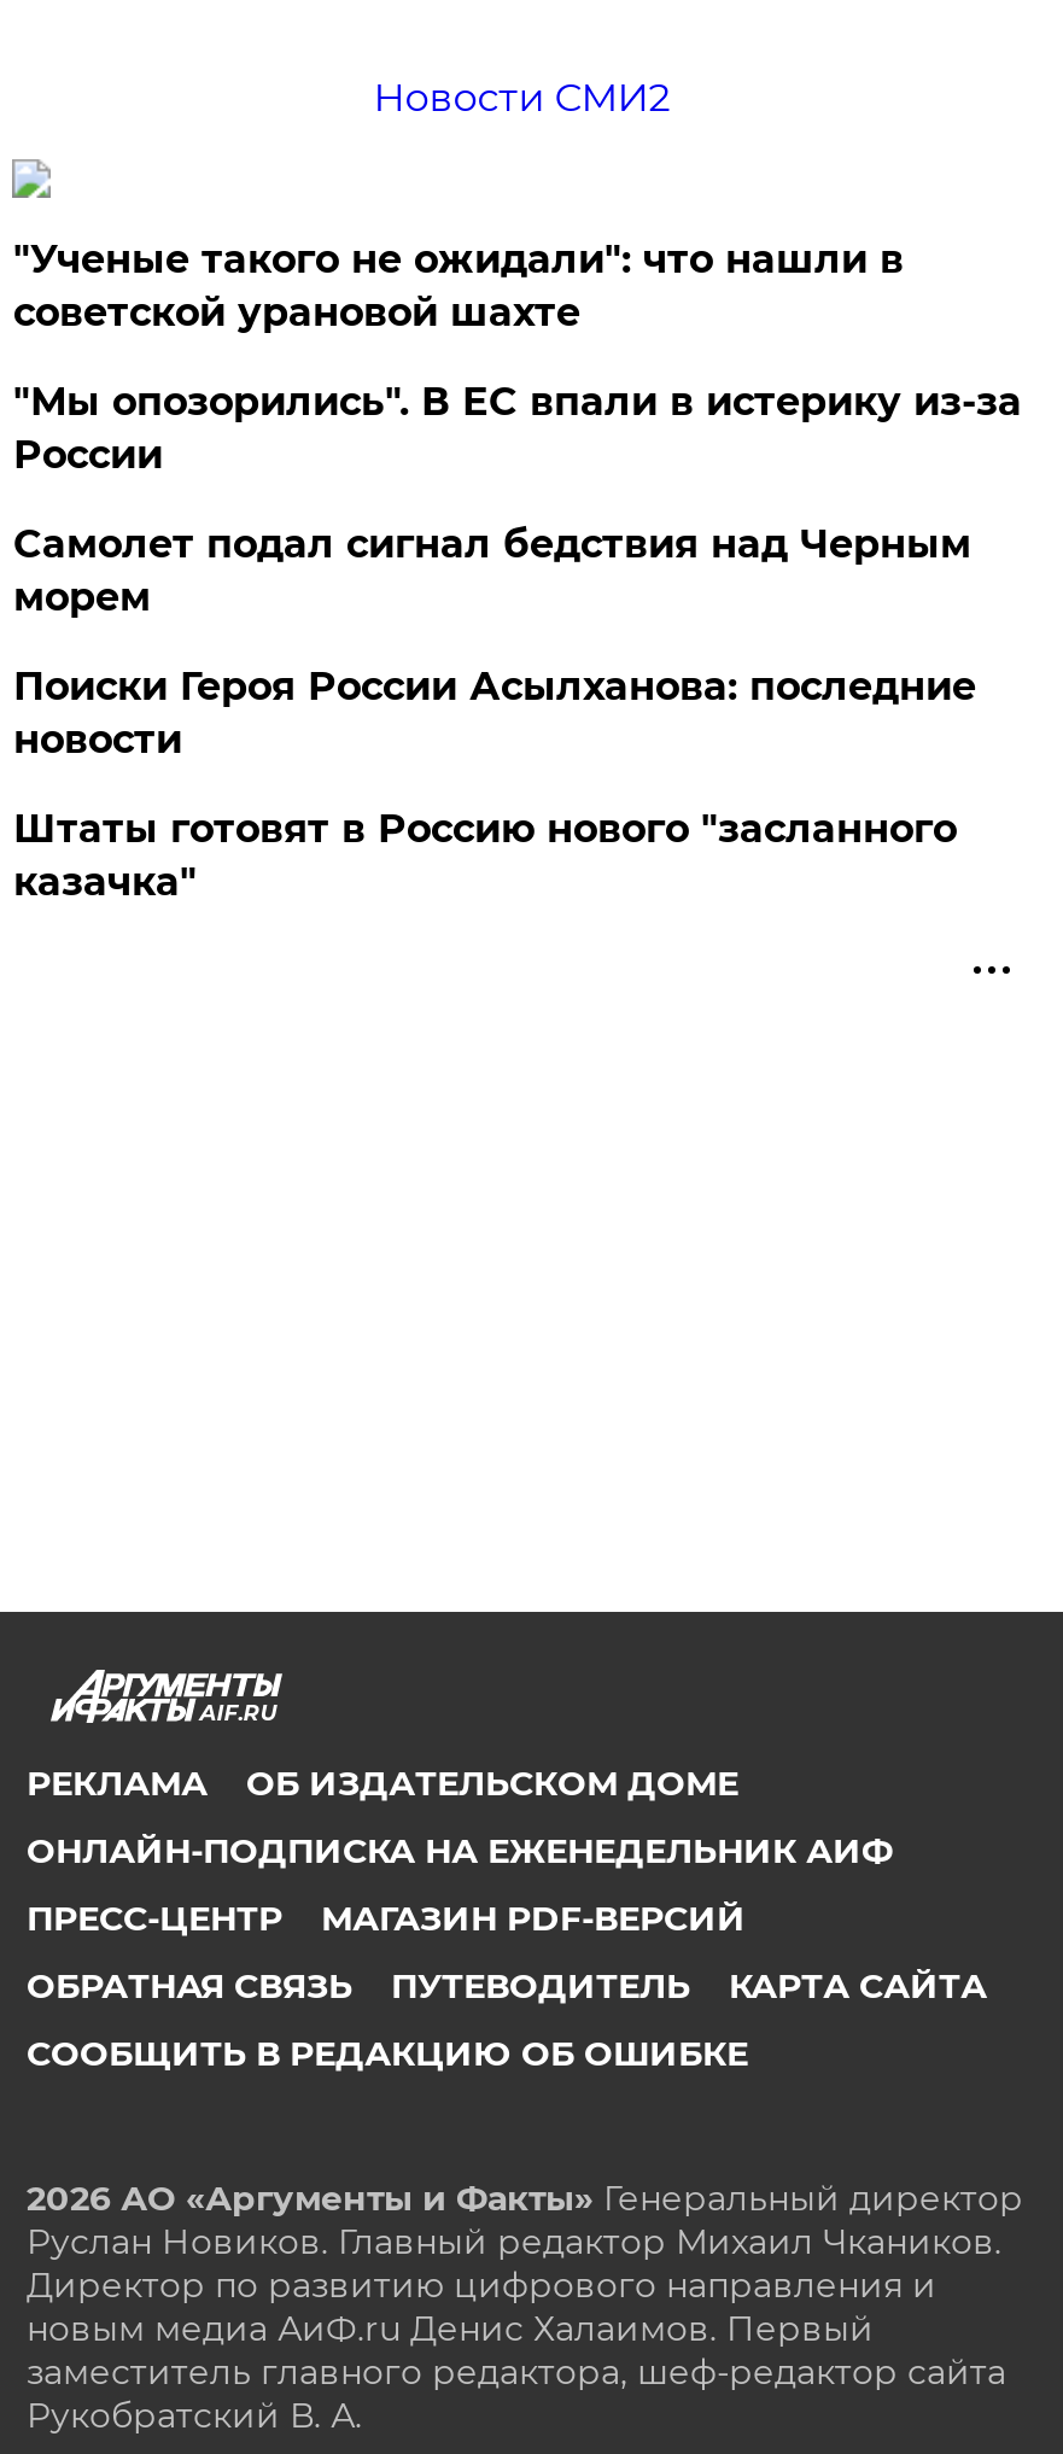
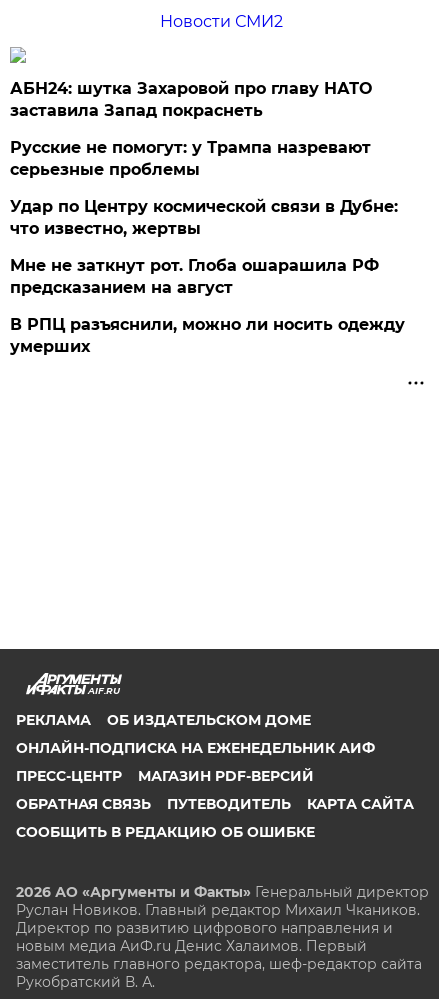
- "Ученые такого не ожидали": что нашли в
- советской урановой шахте
+ АБН24: шутка Захаровой про главу НАТО
+ заставила Запад покраснеть

- "Мы опозорились". В ЕС впали в истерику из-за
- России
+ Русские не помогут: у Трампа назревают
+ серьезные проблемы

- Самолет подал сигнал бедствия над Черным
- морем
+ Удар по Центру космической связи в Дубне:
+ что известно, жертвы

- Поиски Героя России Асылханова: последние
- новости
+ Мне не заткнут рот. Глоба ошарашила РФ
+ предсказанием на август

- Штаты готовят в Россию нового "засланного
- казачка"
+ В РПЦ разъяснили, можно ли носить одежду
+ умерших
